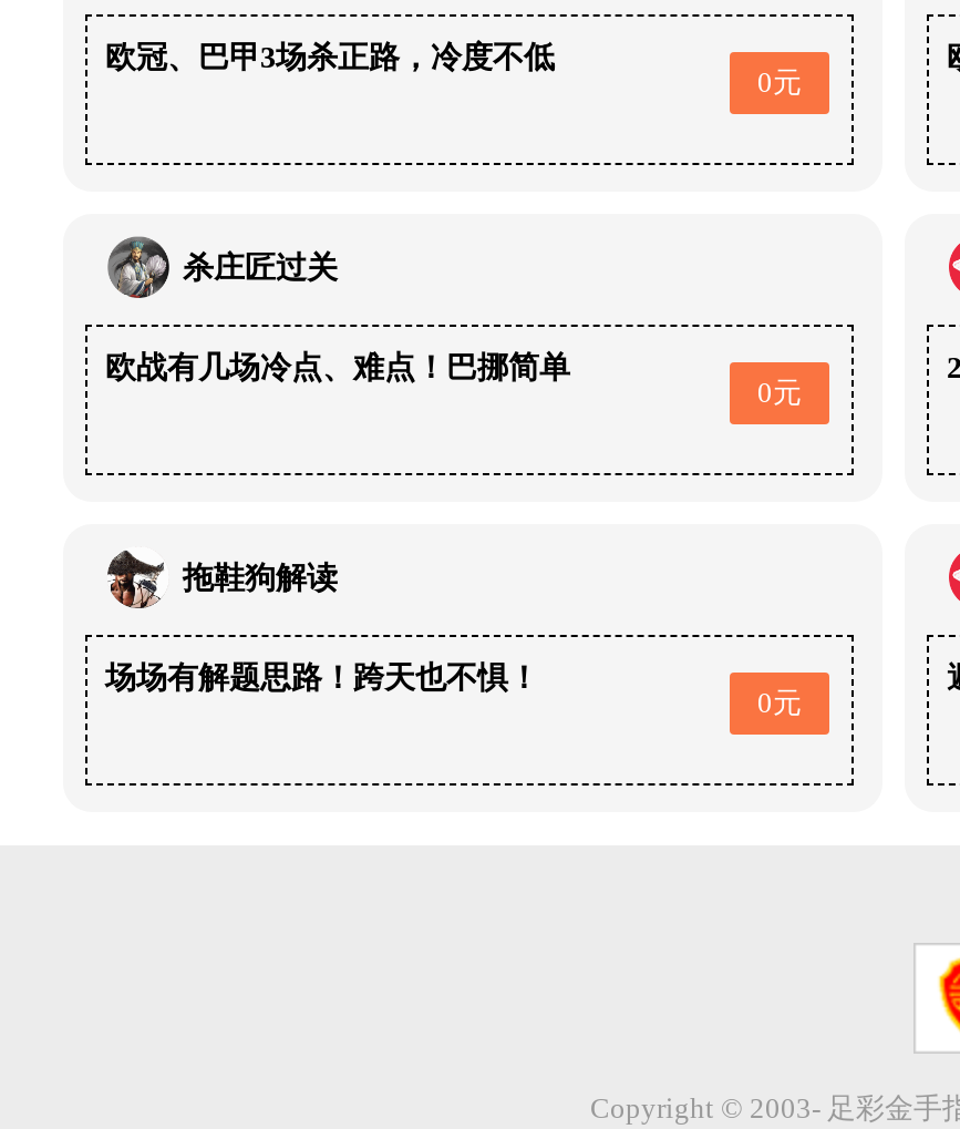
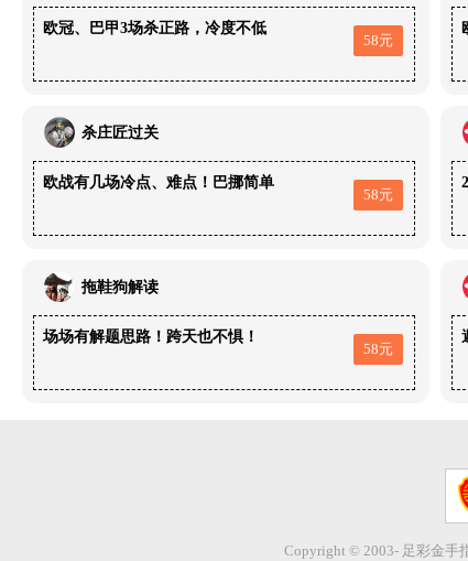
- 0元
+ 58元

- 0元
+ 58元

- 0元
+ 58元
